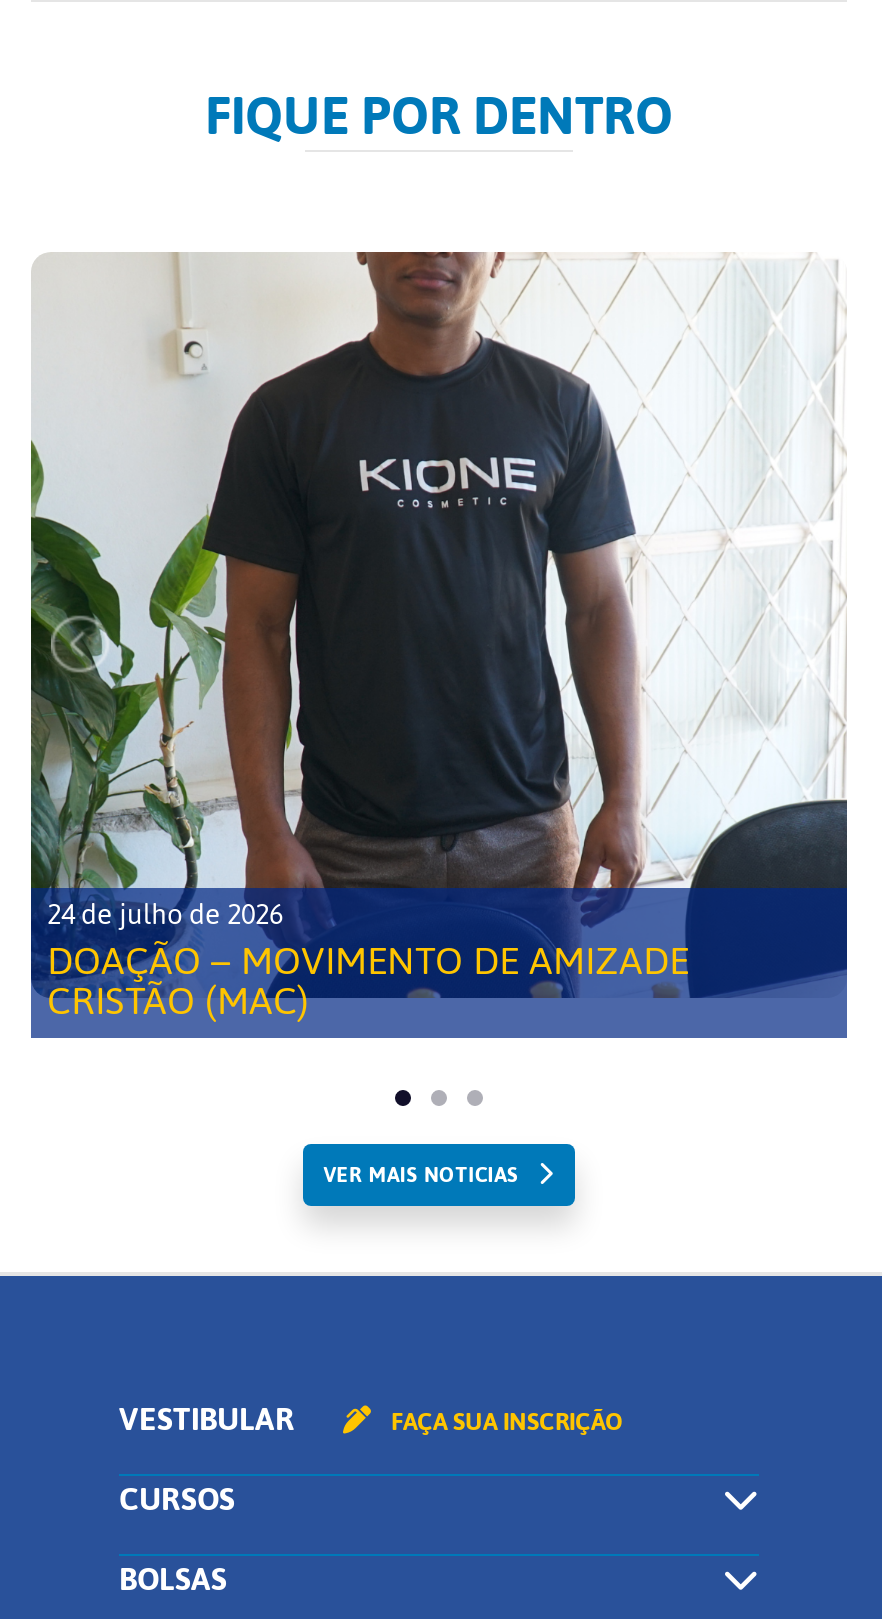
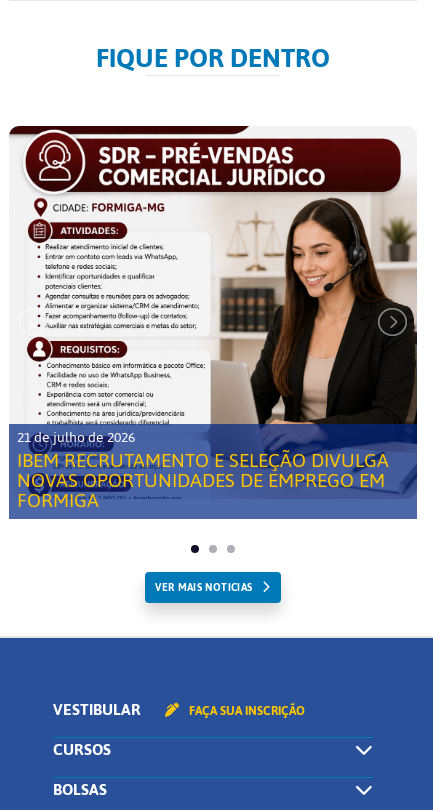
- [image]
- 24 de julho de 2026
- DOAÇÃO – MOVIMENTO DE AMIZADE
- CRISTÃO (MAC)
+ [image]
+ 21 de julho de 2026
+ IBEM RECRUTAMENTO E SELEÇÃO DIVULGA
+ NOVAS OPORTUNIDADES DE EMPREGO EM
+ FORMIGA
